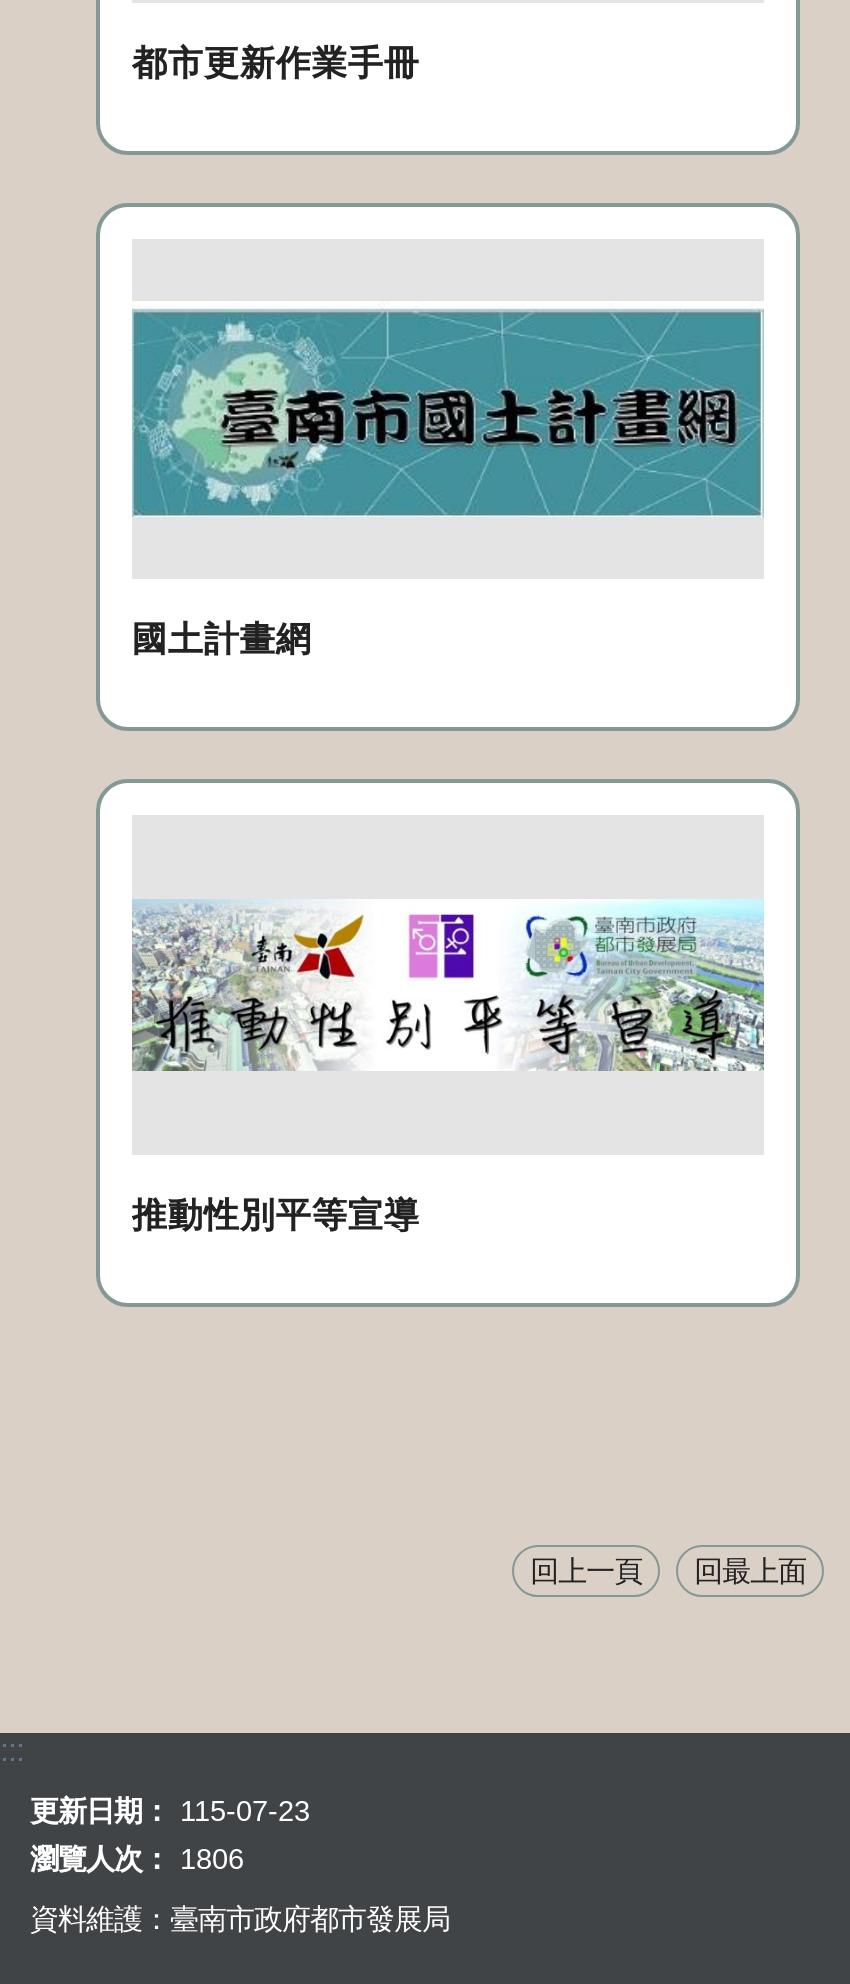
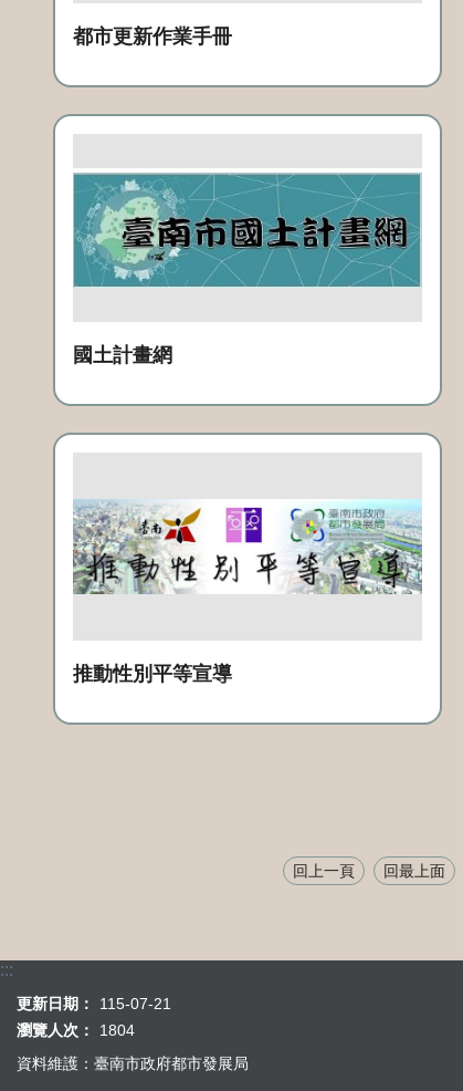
- 更新日期： 115-07-23
+ 更新日期： 115-07-21

- 瀏覽人次： 1806
+ 瀏覽人次： 1804
